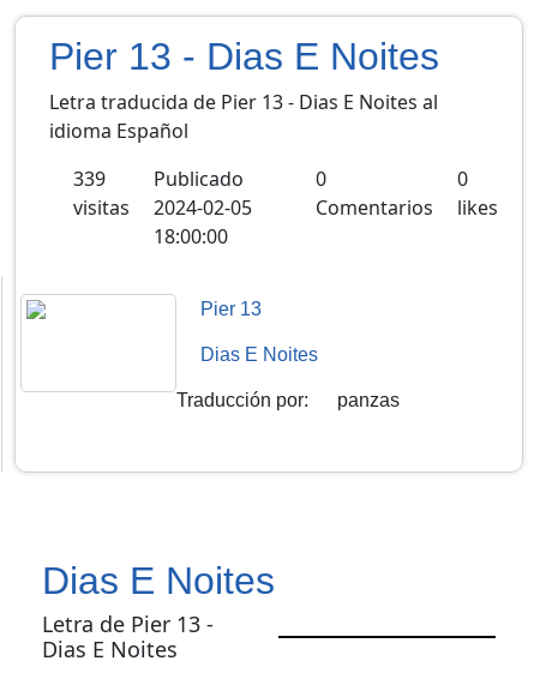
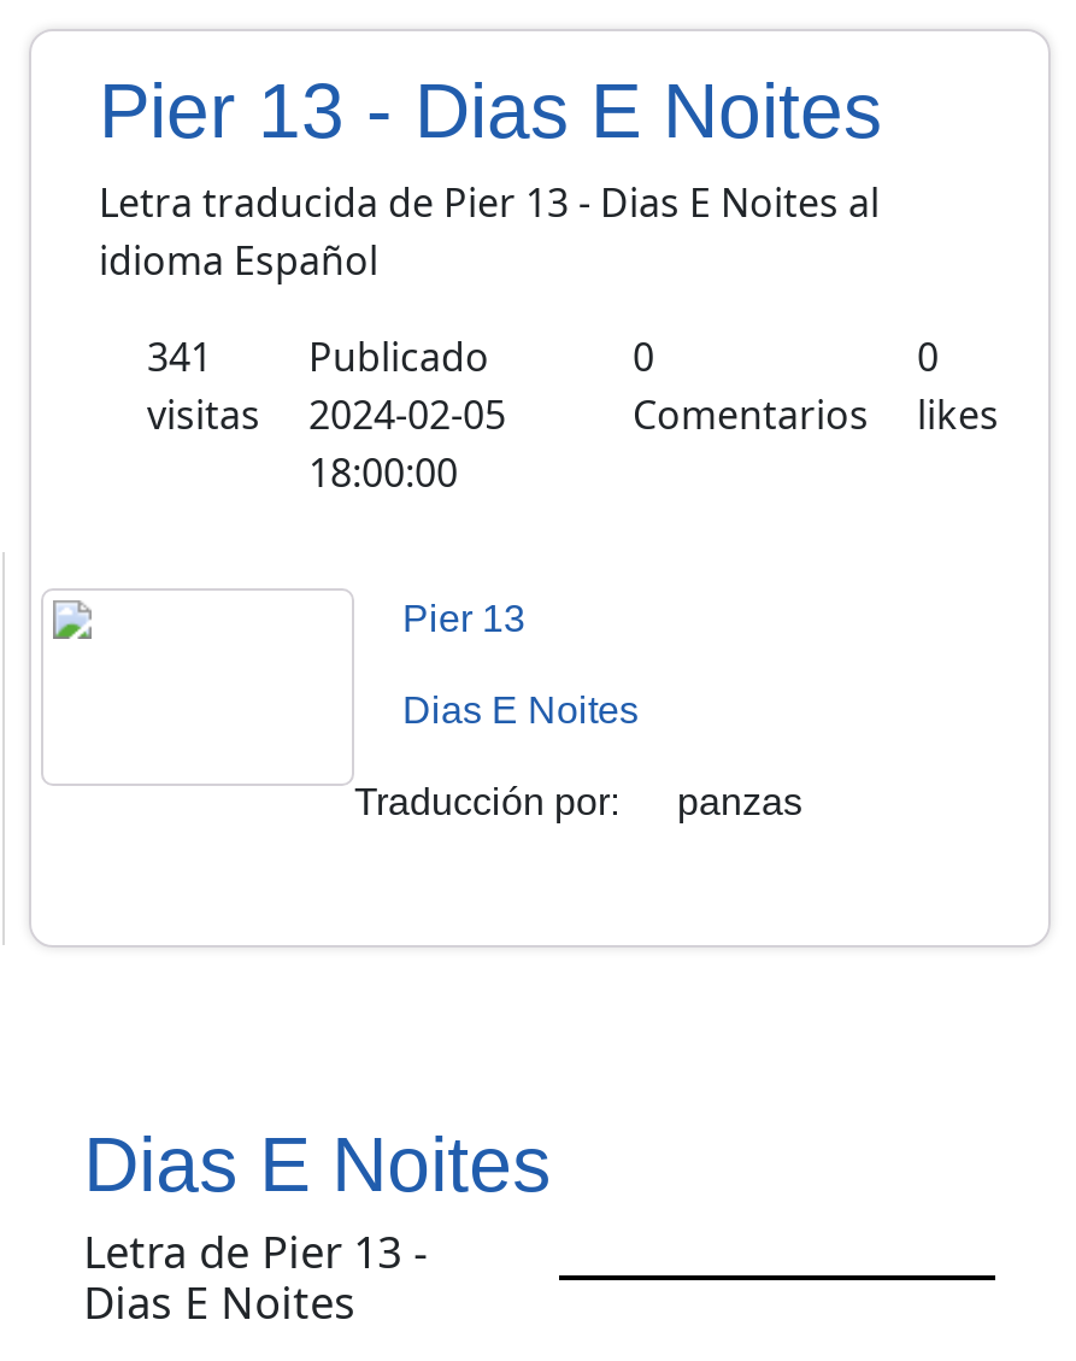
- 339 Publicado
+ 341 Publicado
